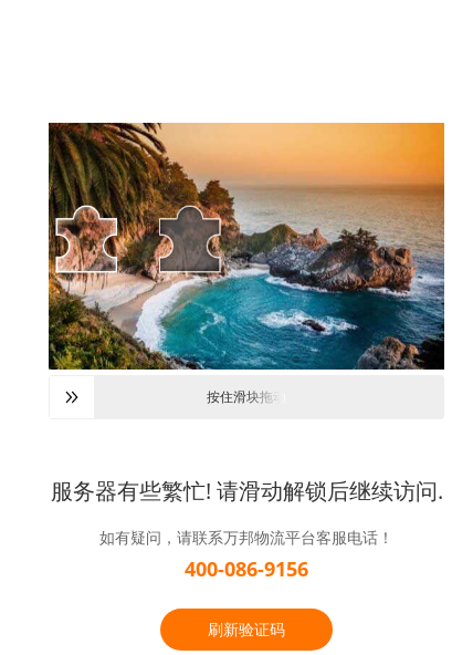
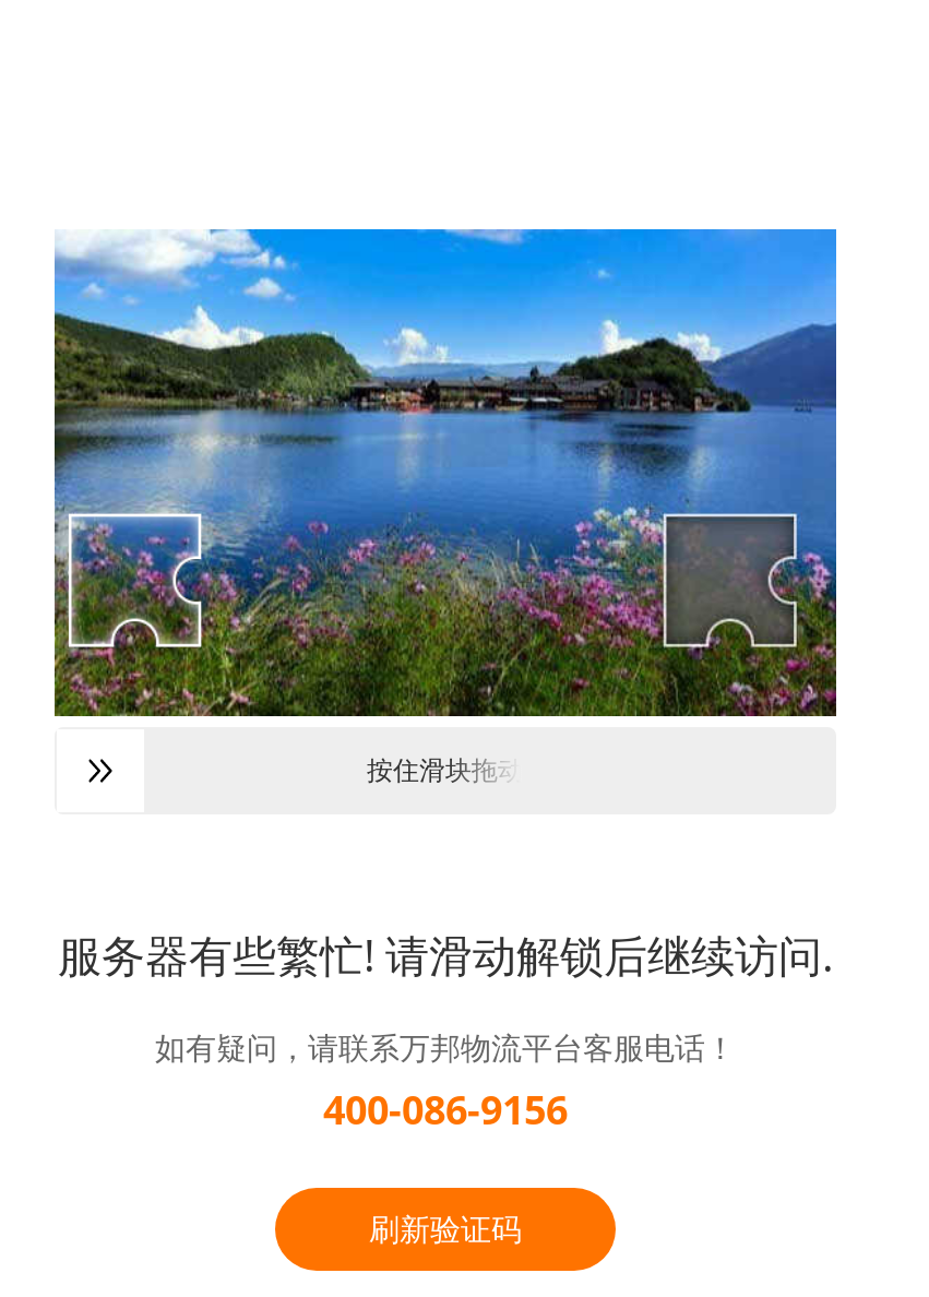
- [image]
+ [image]
